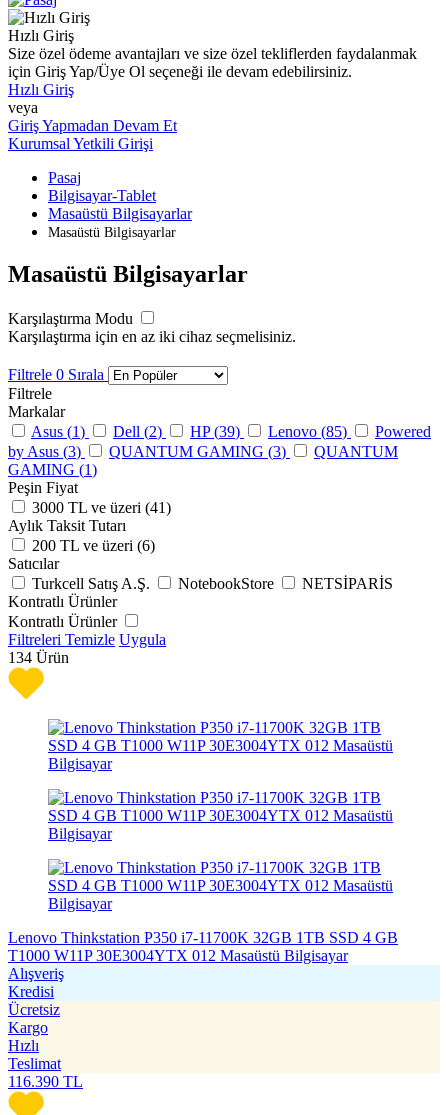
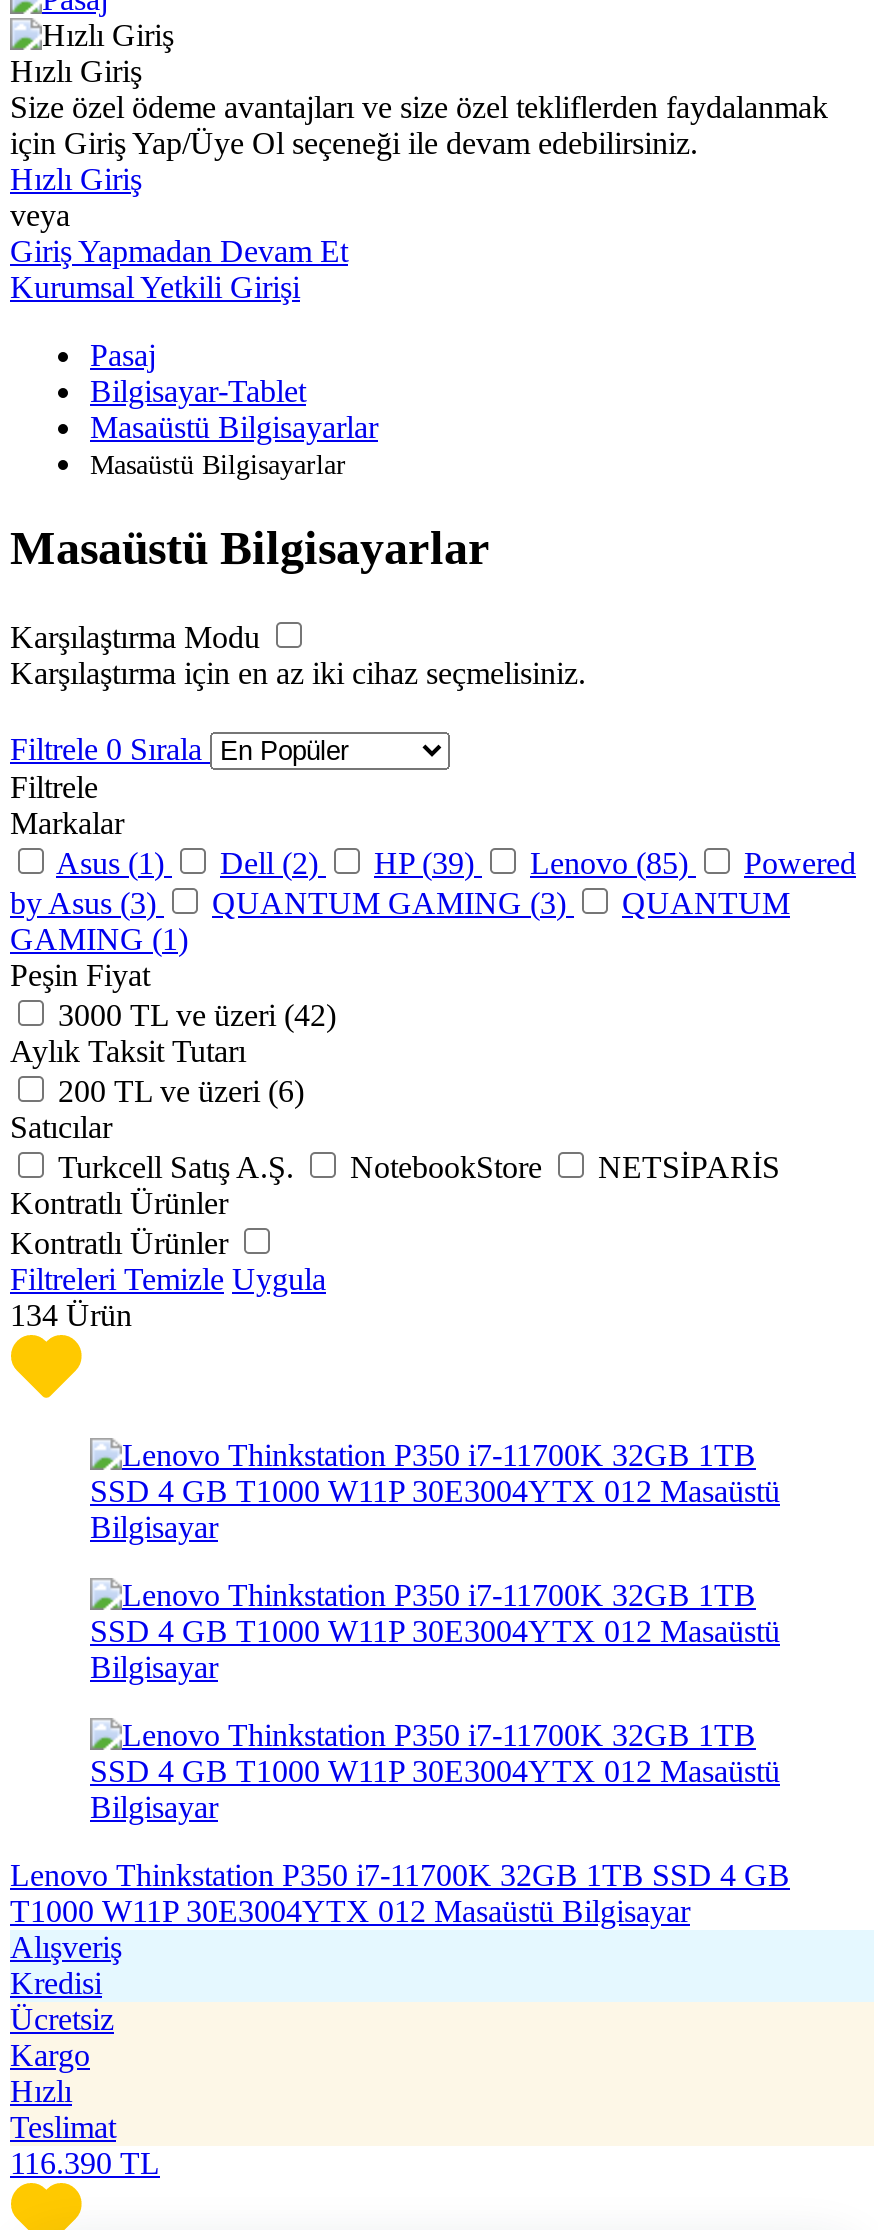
- 3000 TL ve üzeri (41)
+ 3000 TL ve üzeri (42)
